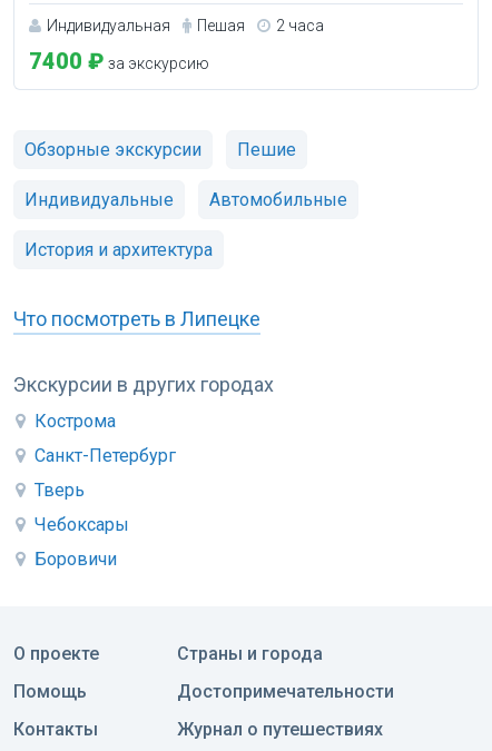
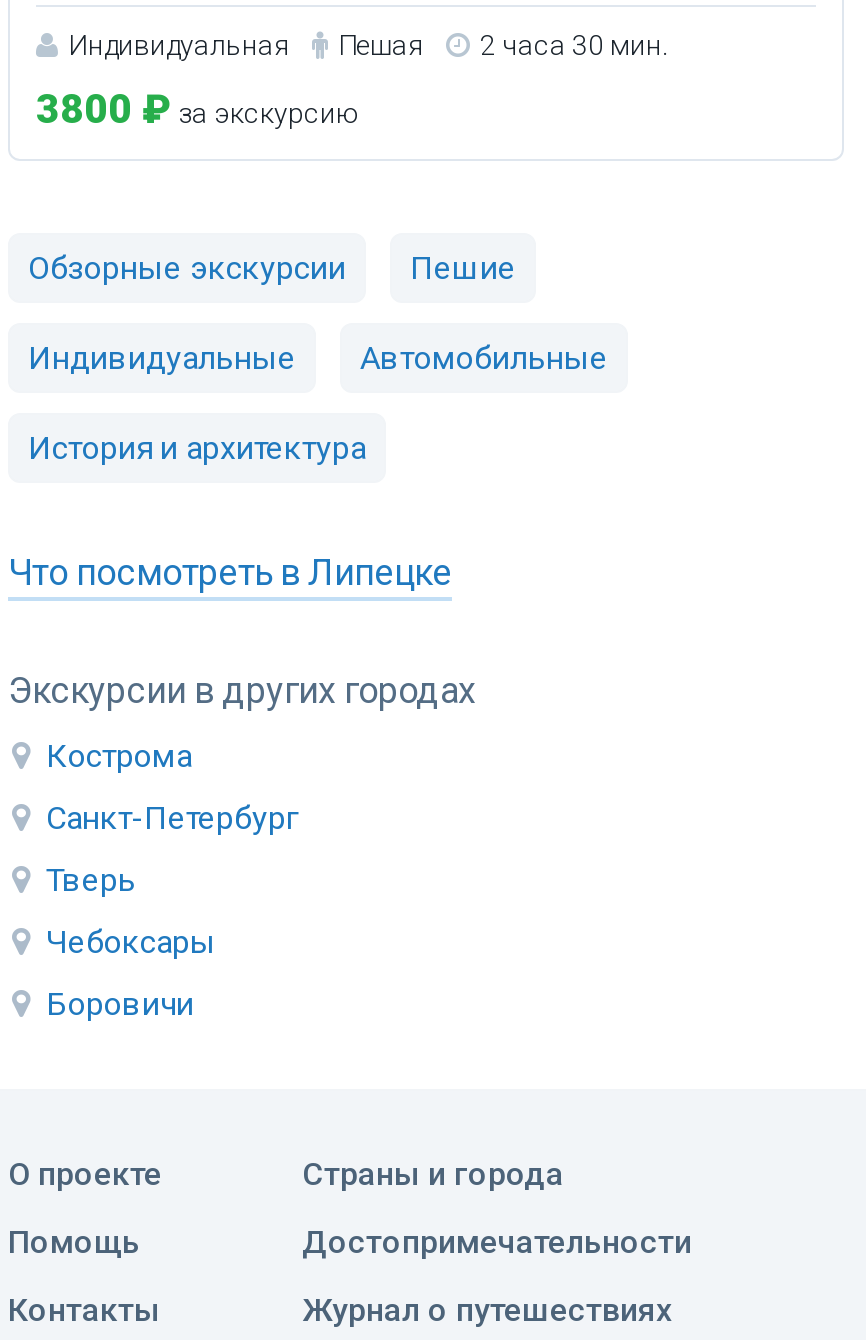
- Индивидуальная Пешая 2 часа
+ Индивидуальная Пешая 2 часа 30 мин.

- 7400 ₽ за экскурсию
+ 3800 ₽ за экскурсию
